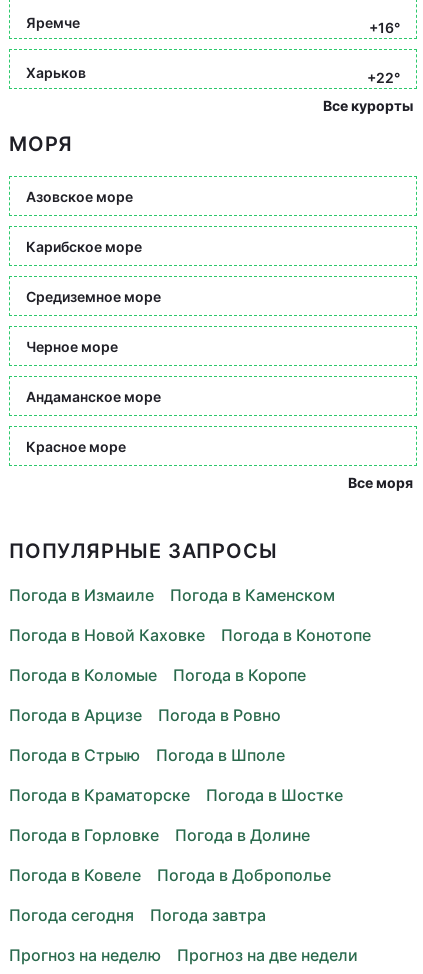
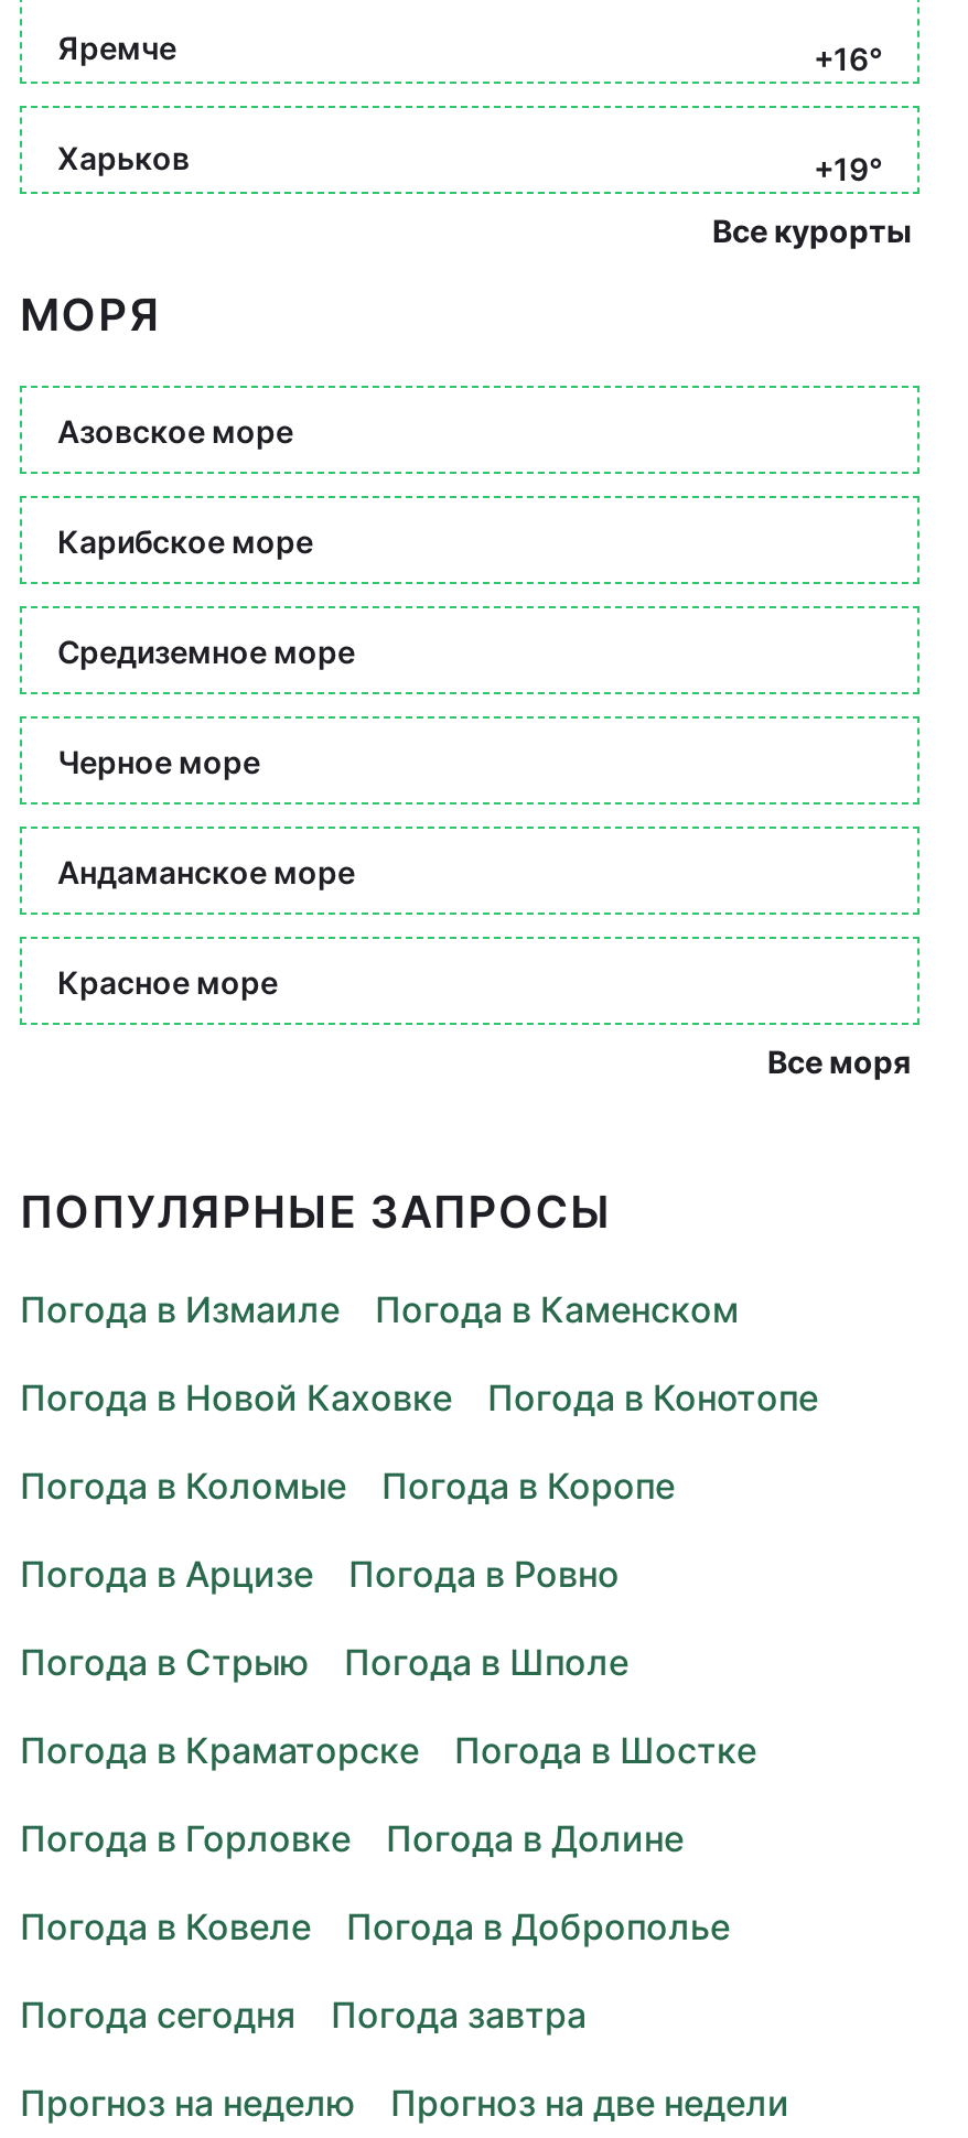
- +22°
+ +19°
